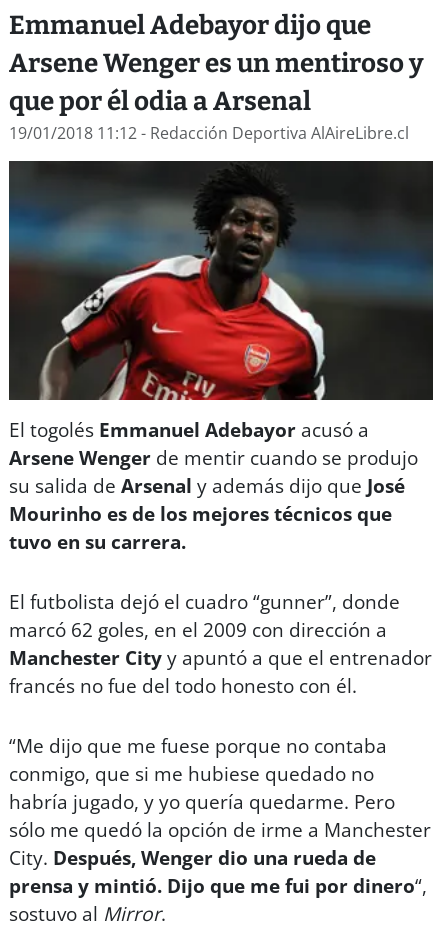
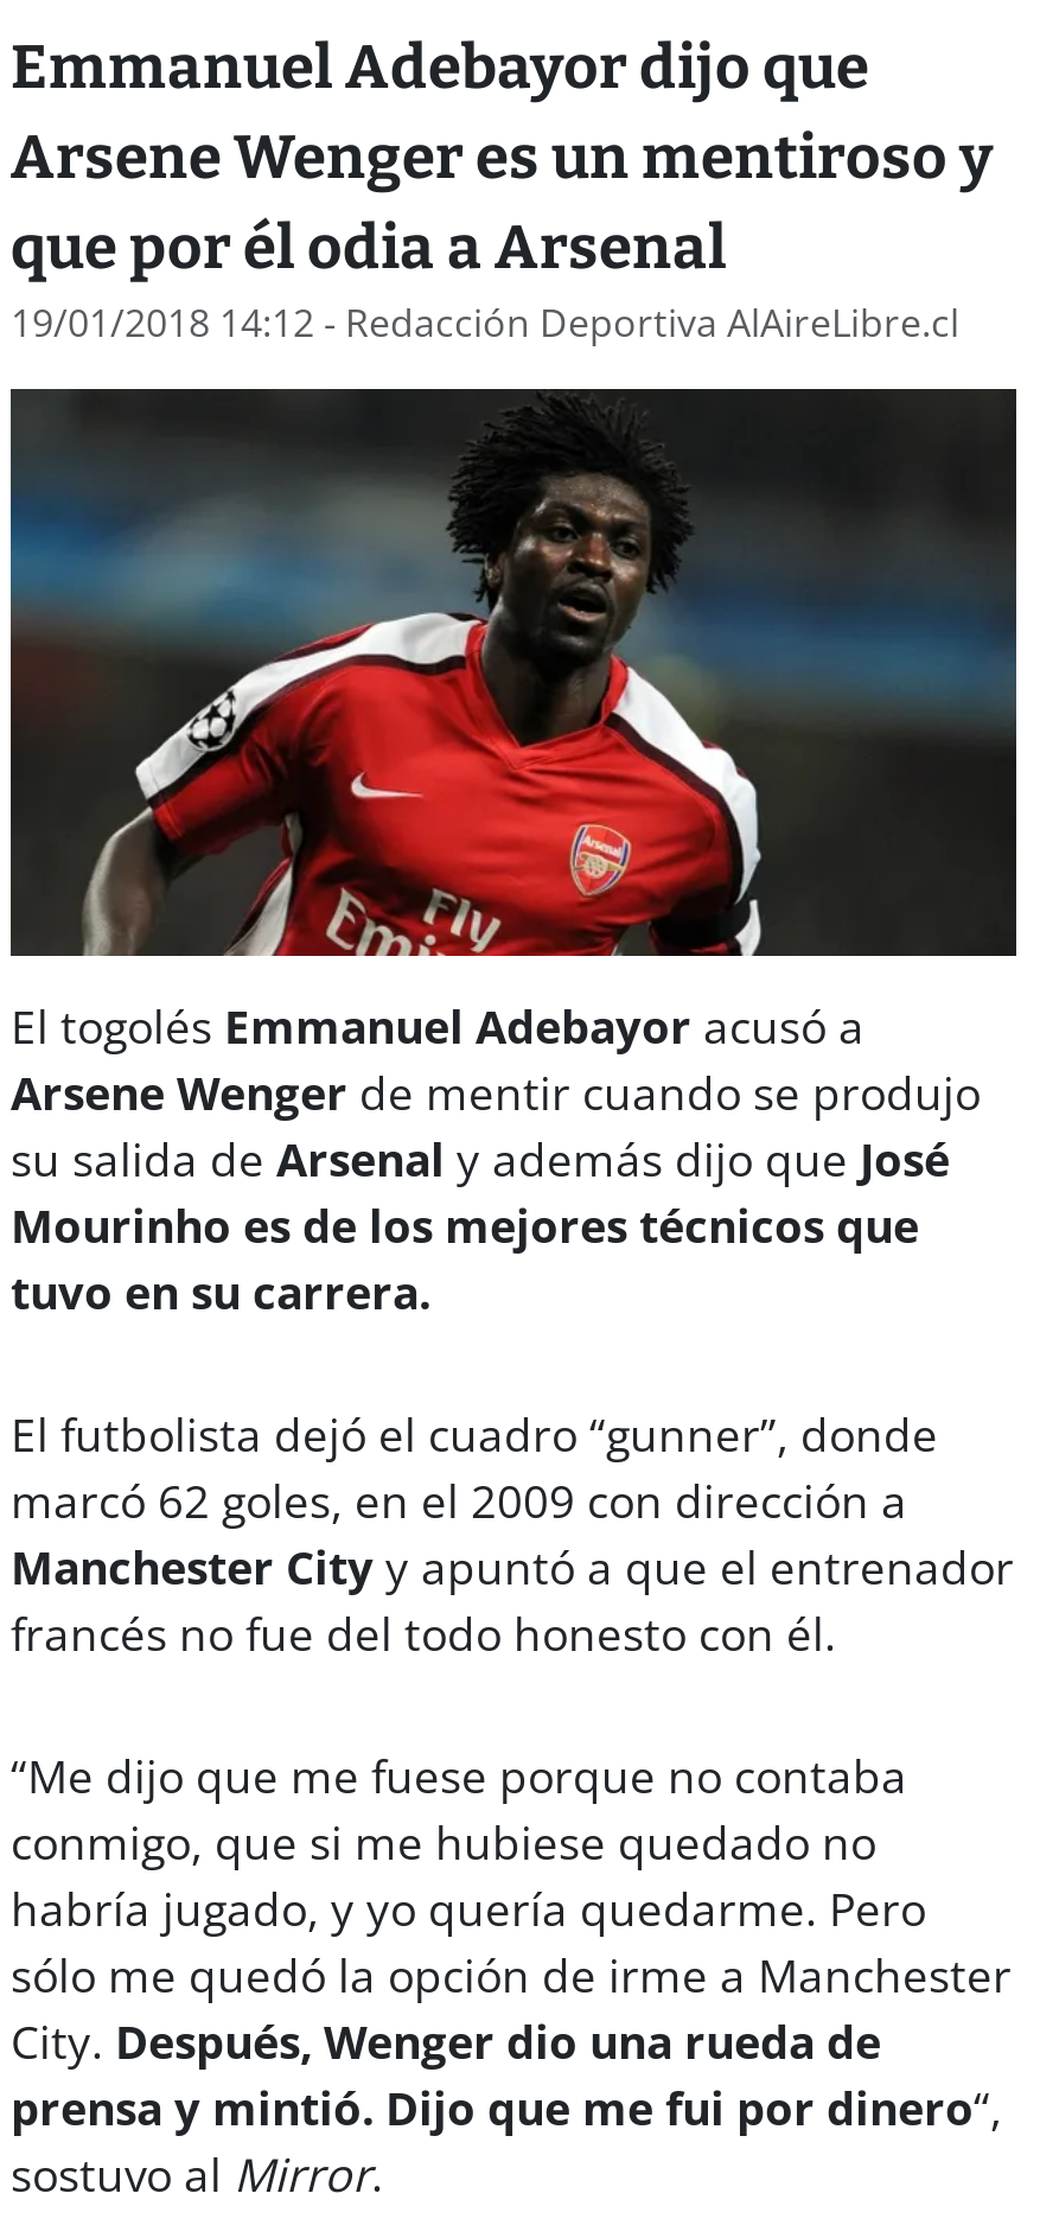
- 19/01/2018 11:12 - Redacción Deportiva AlAireLibre.cl
+ 19/01/2018 14:12 - Redacción Deportiva AlAireLibre.cl
